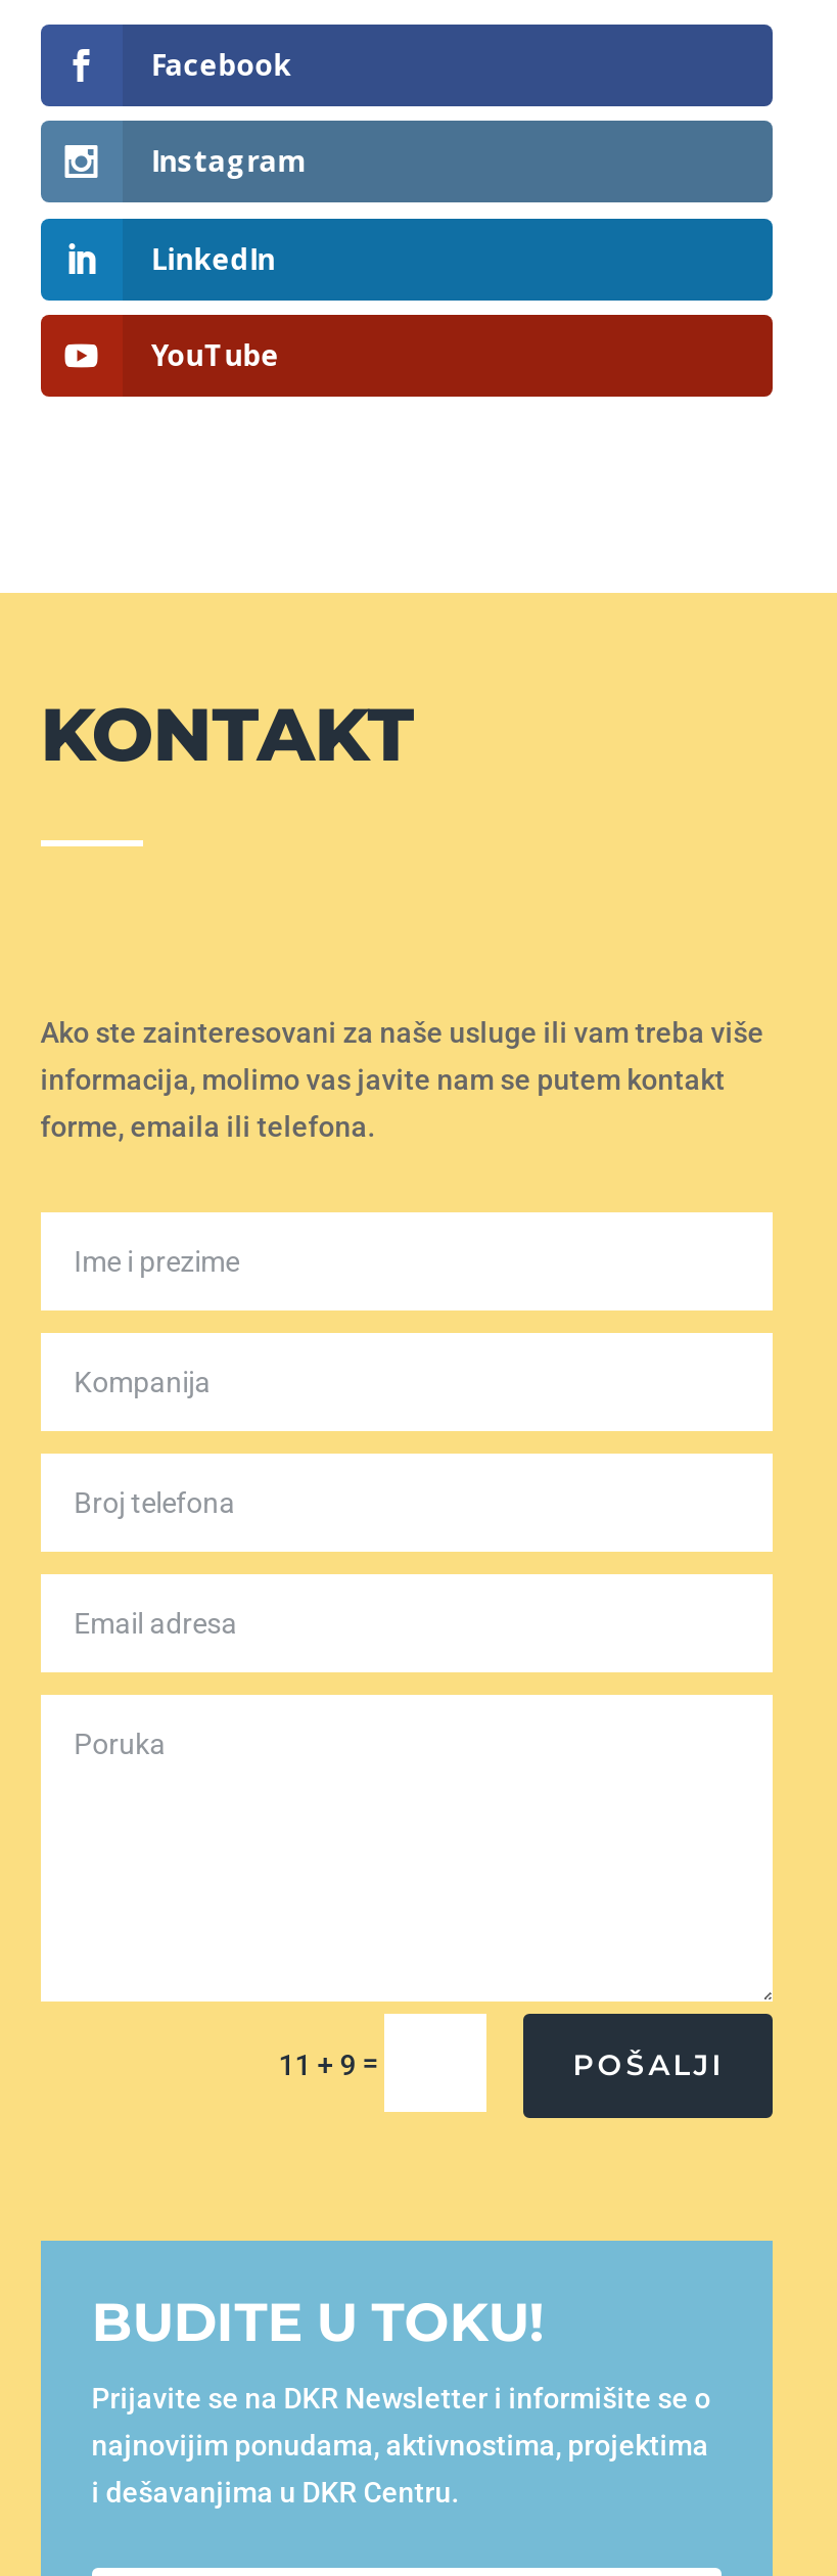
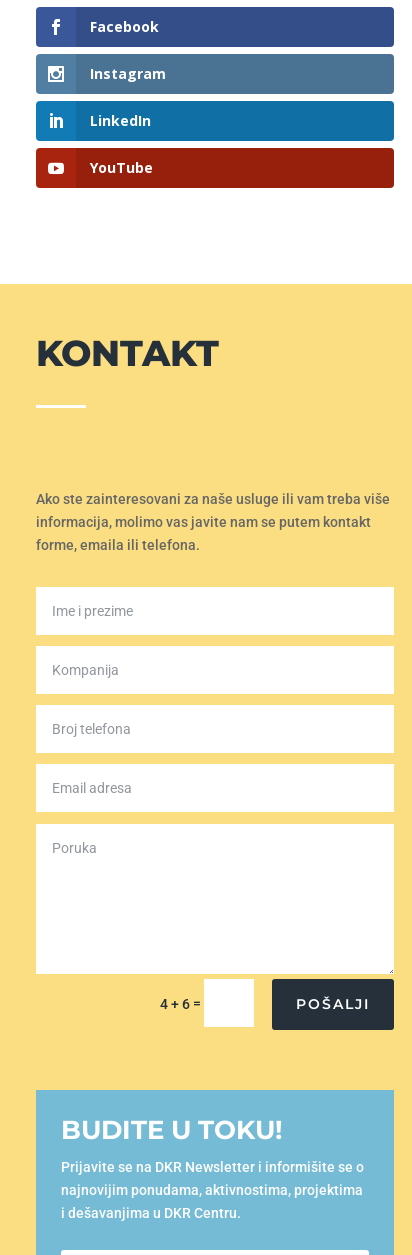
- 11 + 9 =
+ 4 + 6 =
